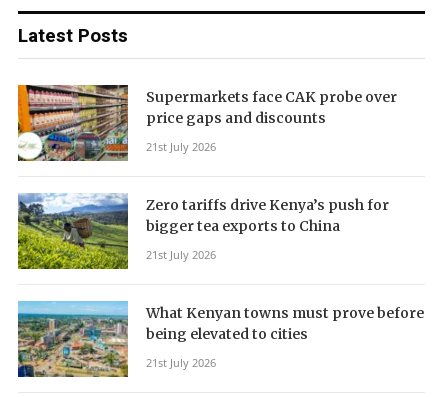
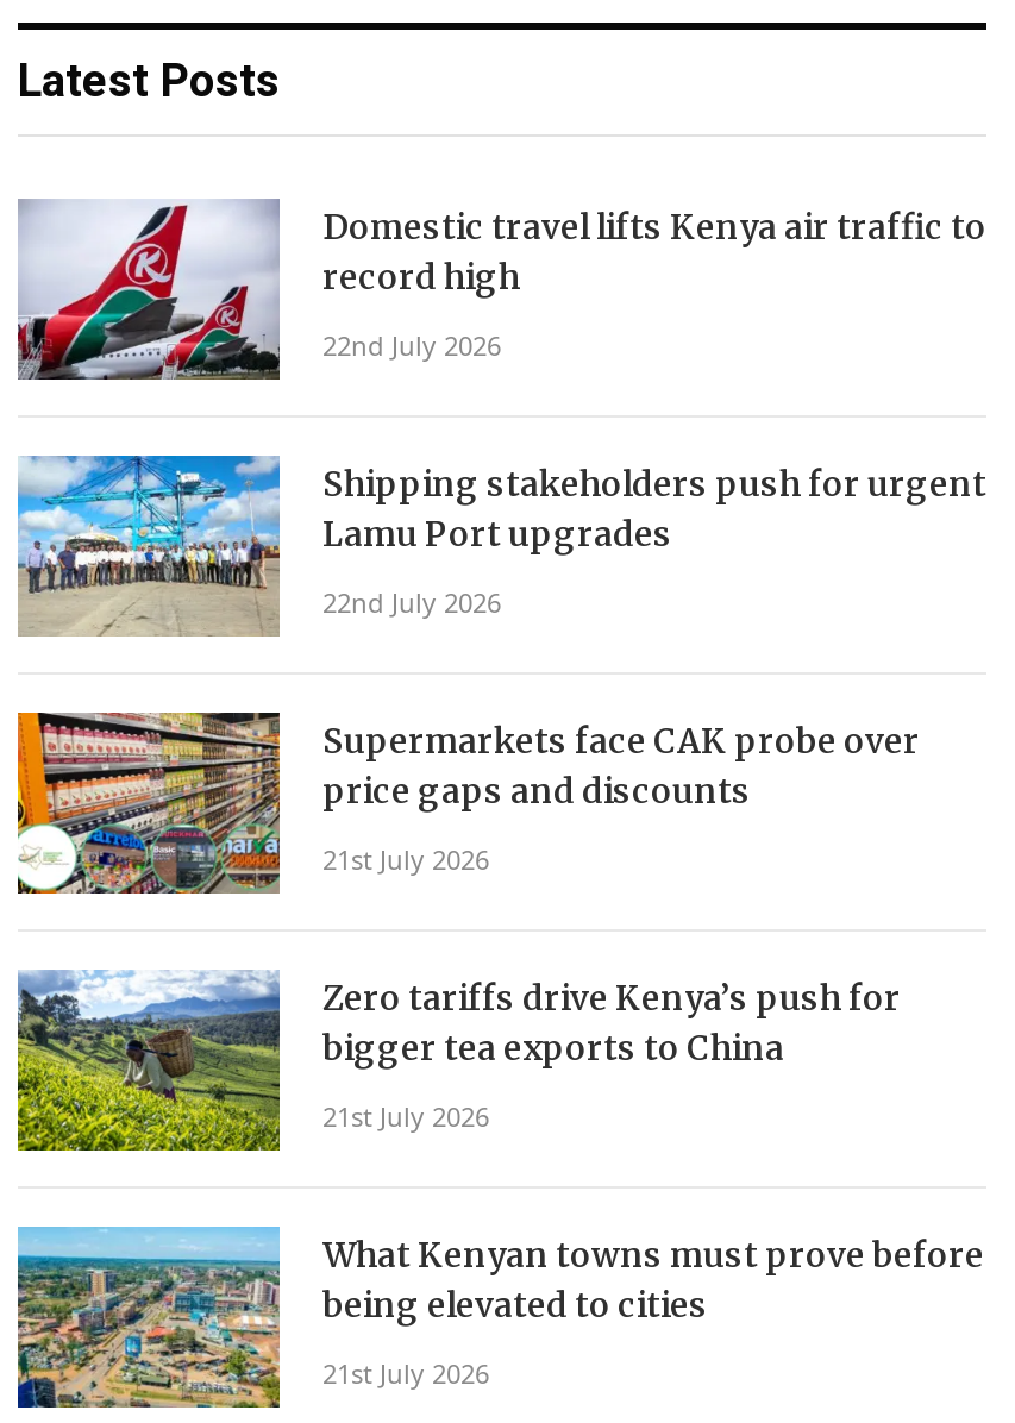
+ [image]
+ Domestic travel lifts Kenya air traffic to
+ record high
+ 22nd July 2026
+ Shipping stakeholders push for urgent
+ Lamu Port upgrades
+ 22nd July 2026

+ [image]
